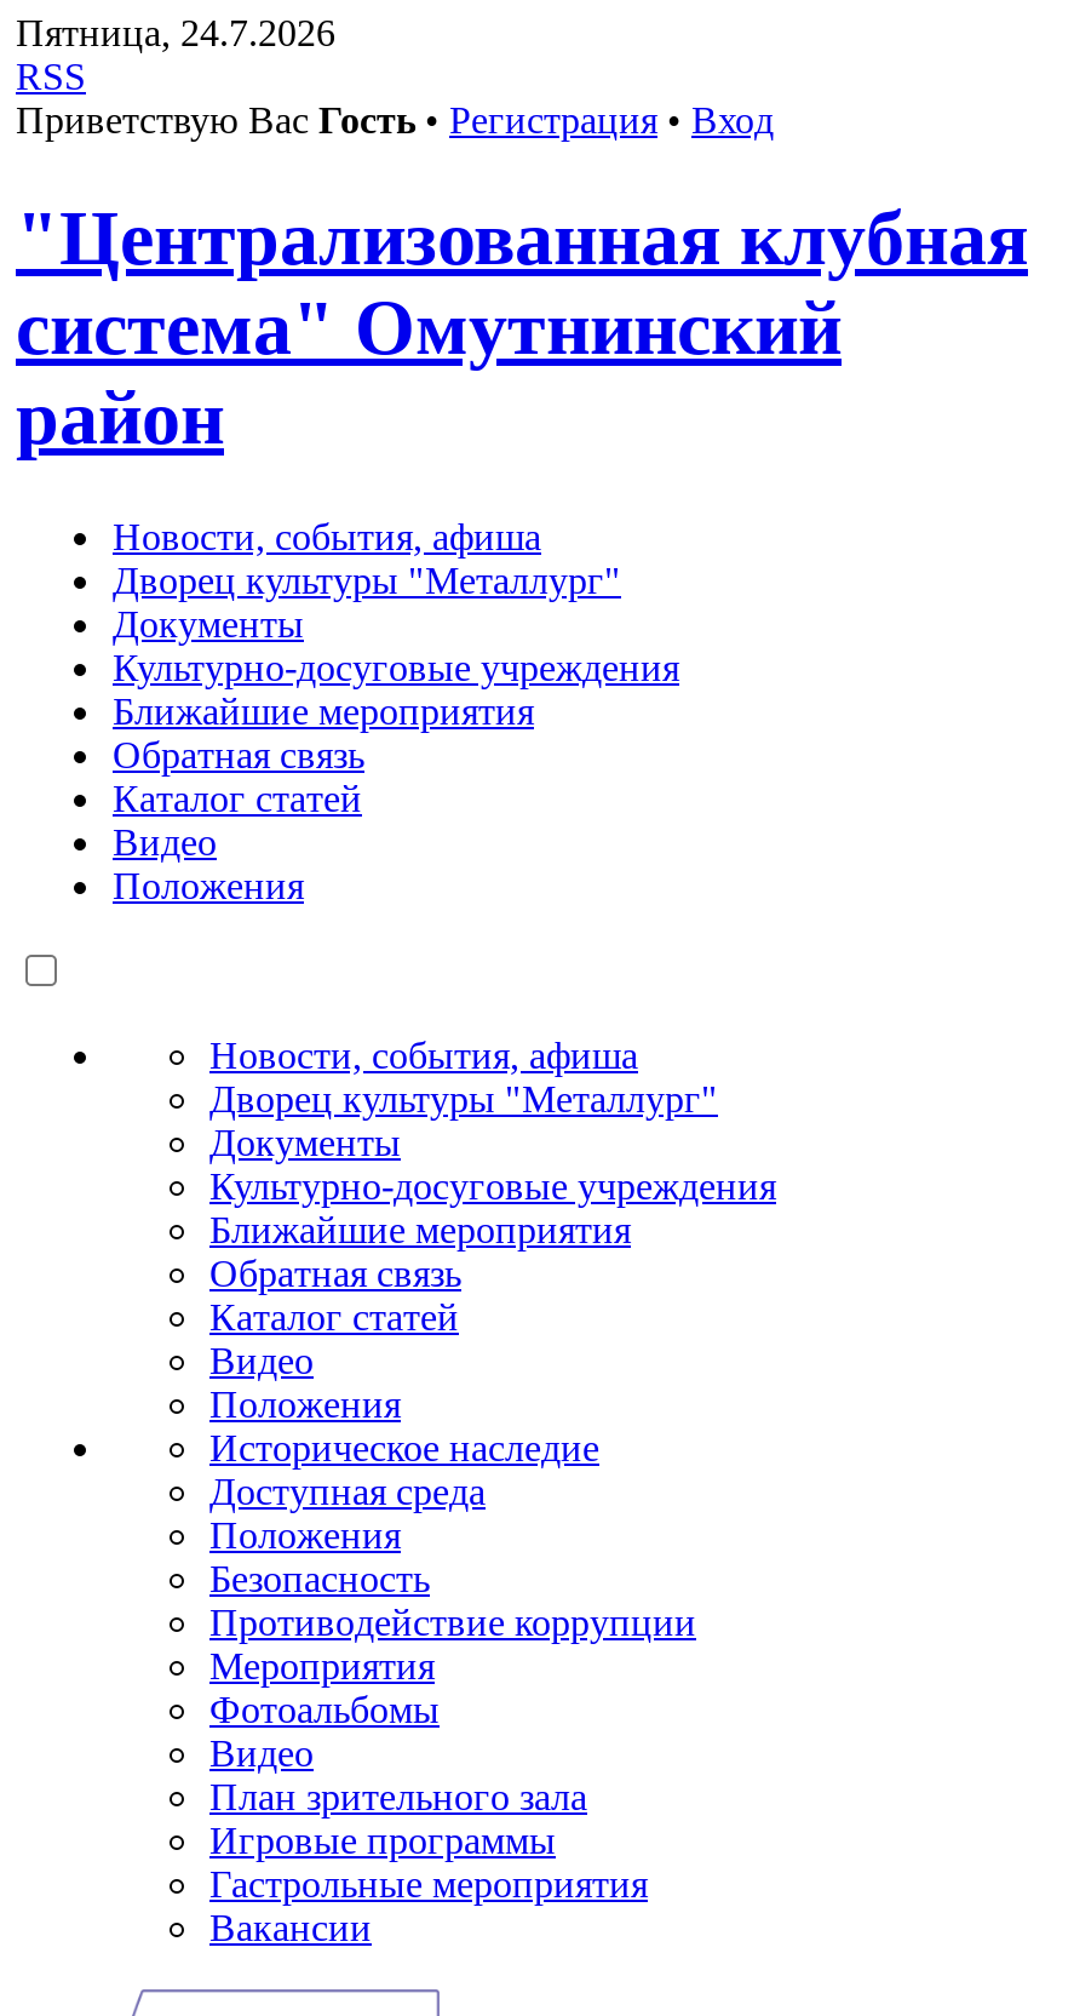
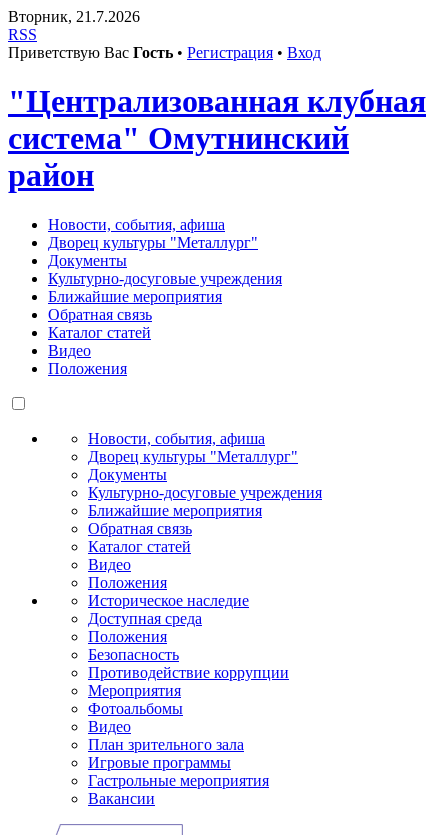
- Пятница, 24.7.2026
+ Вторник, 21.7.2026
